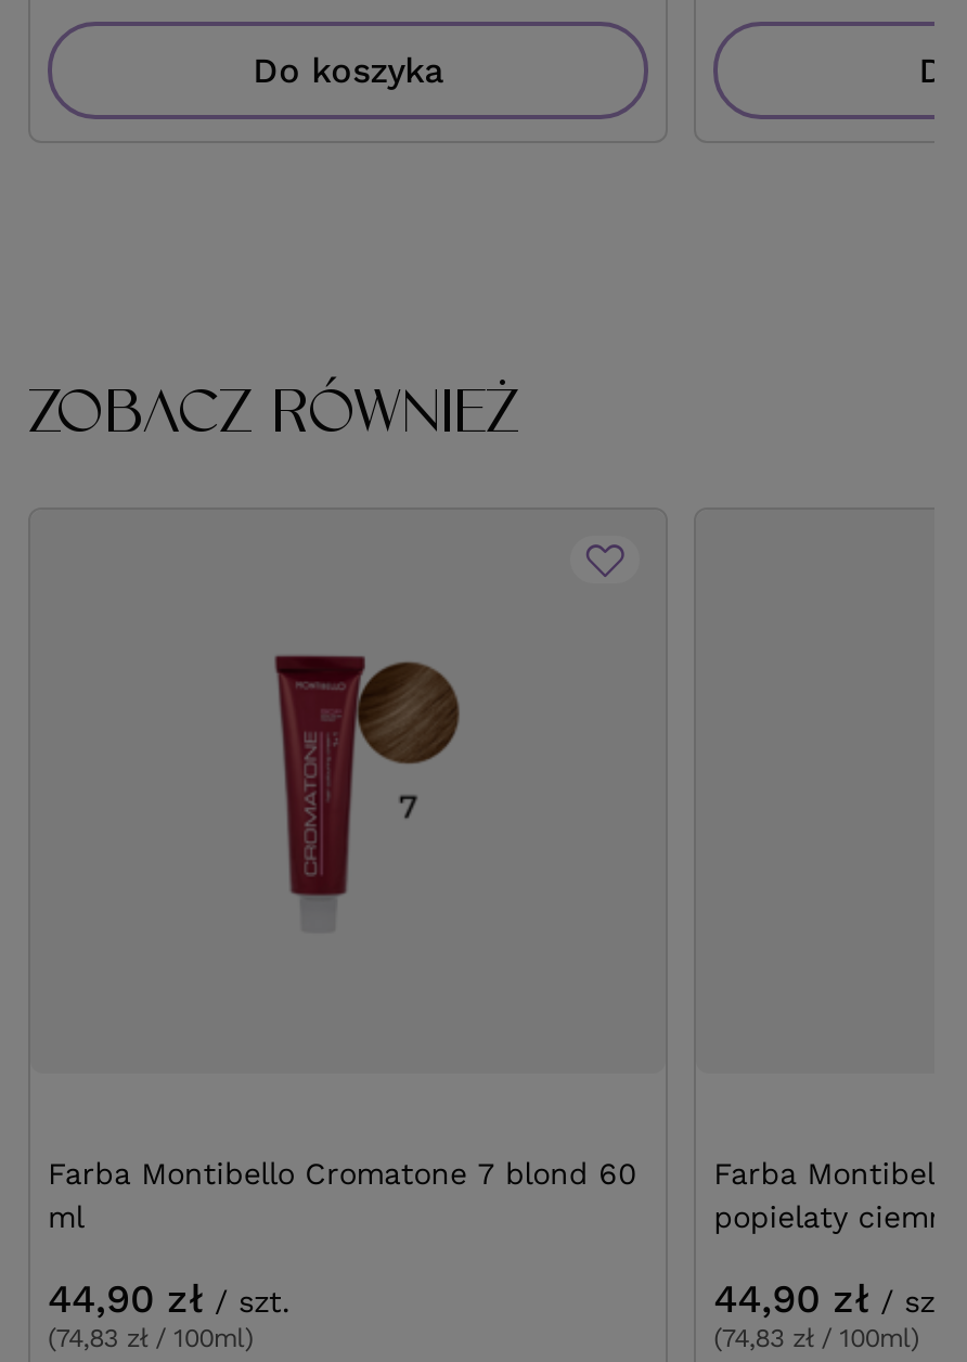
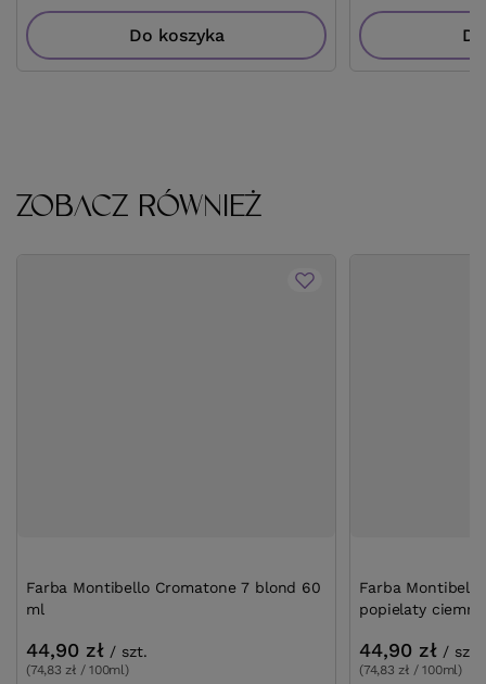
- [image]
